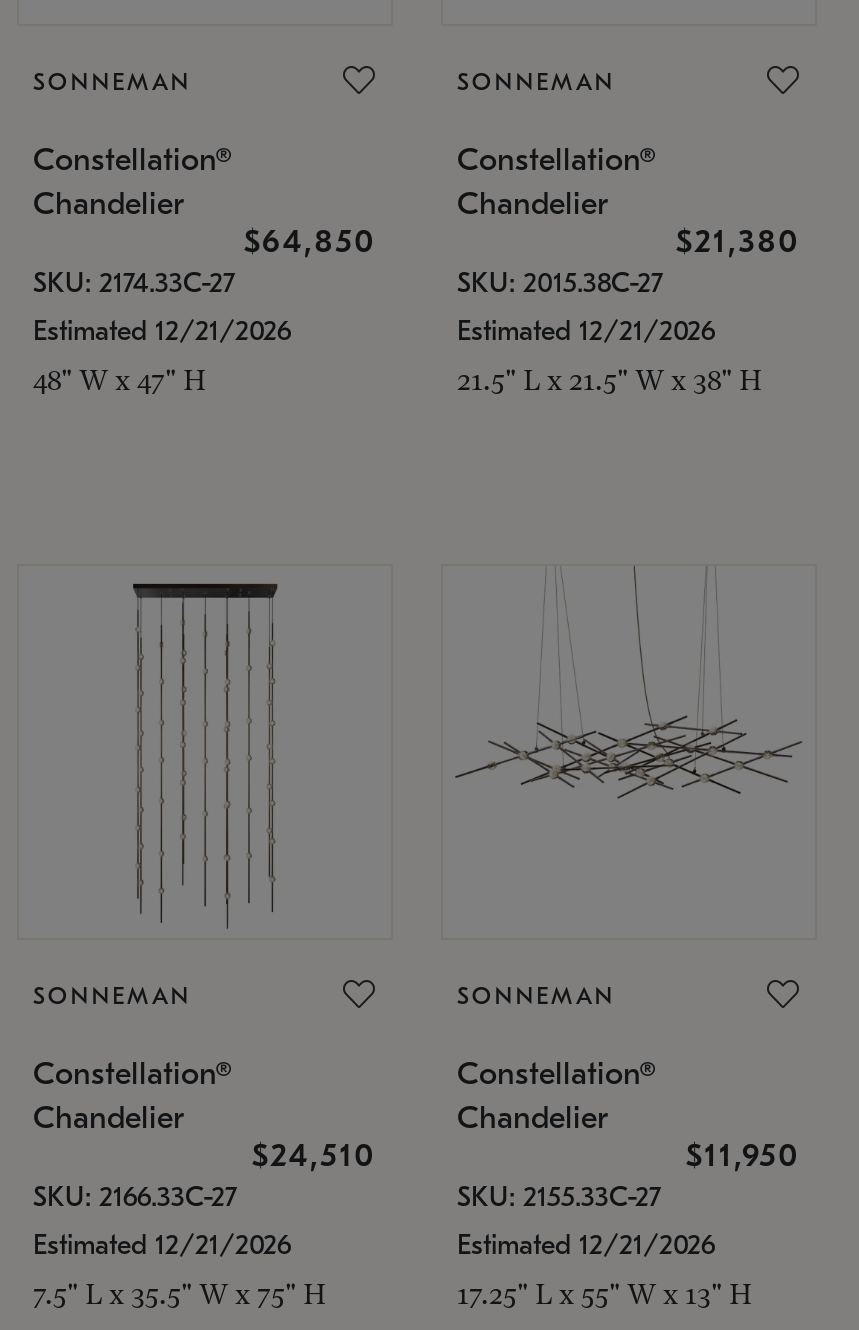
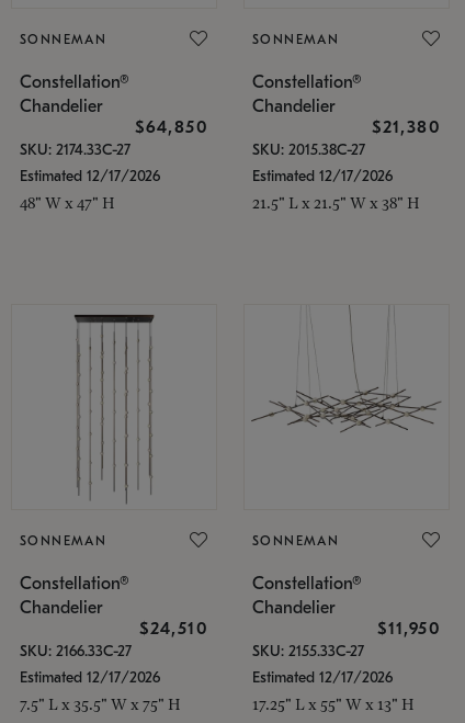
- Estimated 12/21/2026
+ Estimated 12/17/2026

- Estimated 12/21/2026
+ Estimated 12/17/2026

- Estimated 12/21/2026
+ Estimated 12/17/2026

- Estimated 12/21/2026
+ Estimated 12/17/2026
